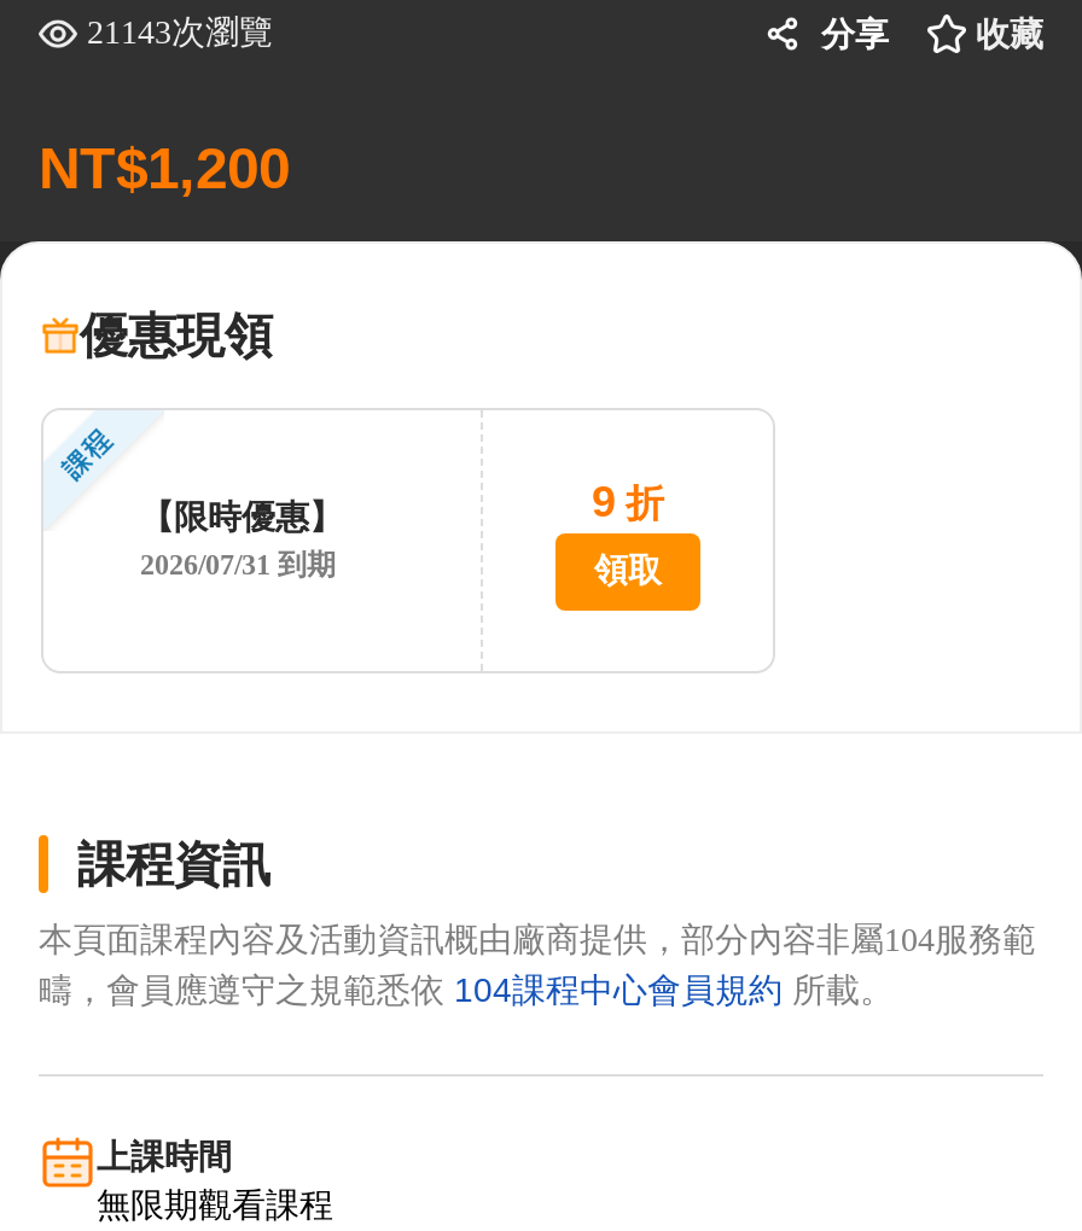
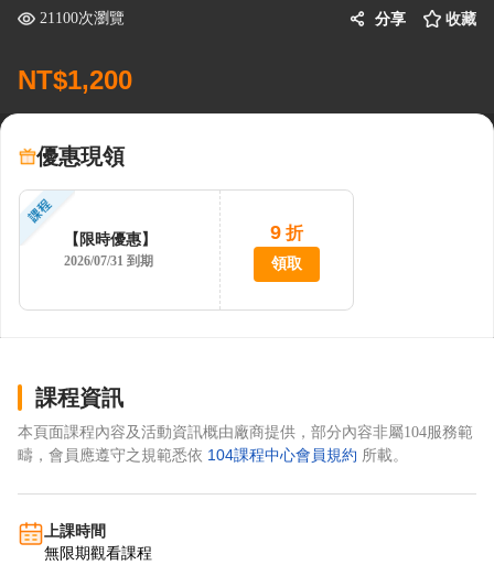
- 21143次瀏覽
+ 21100次瀏覽
